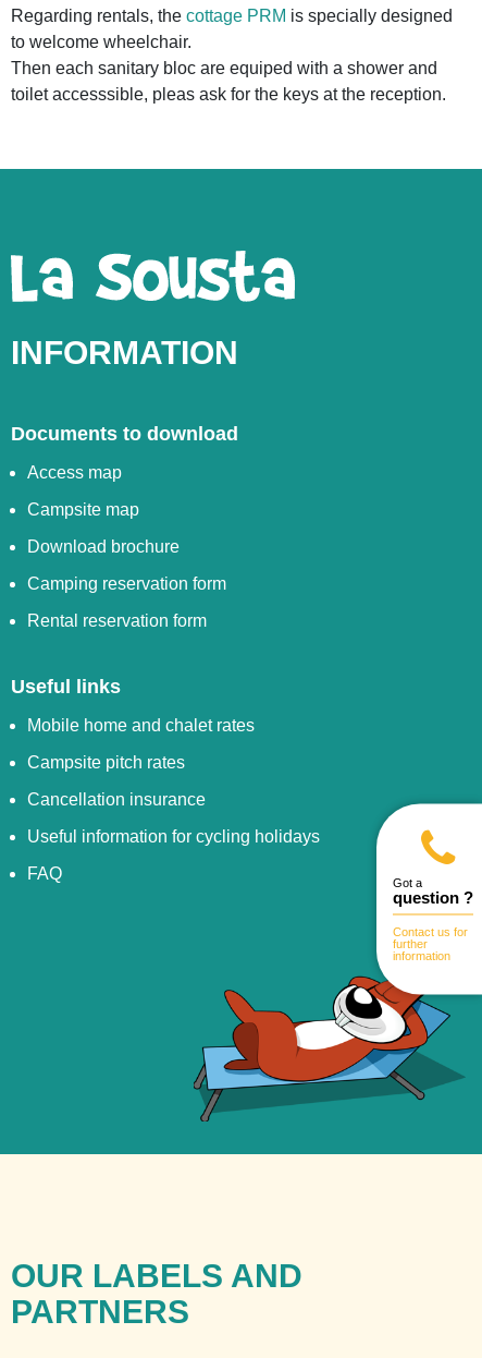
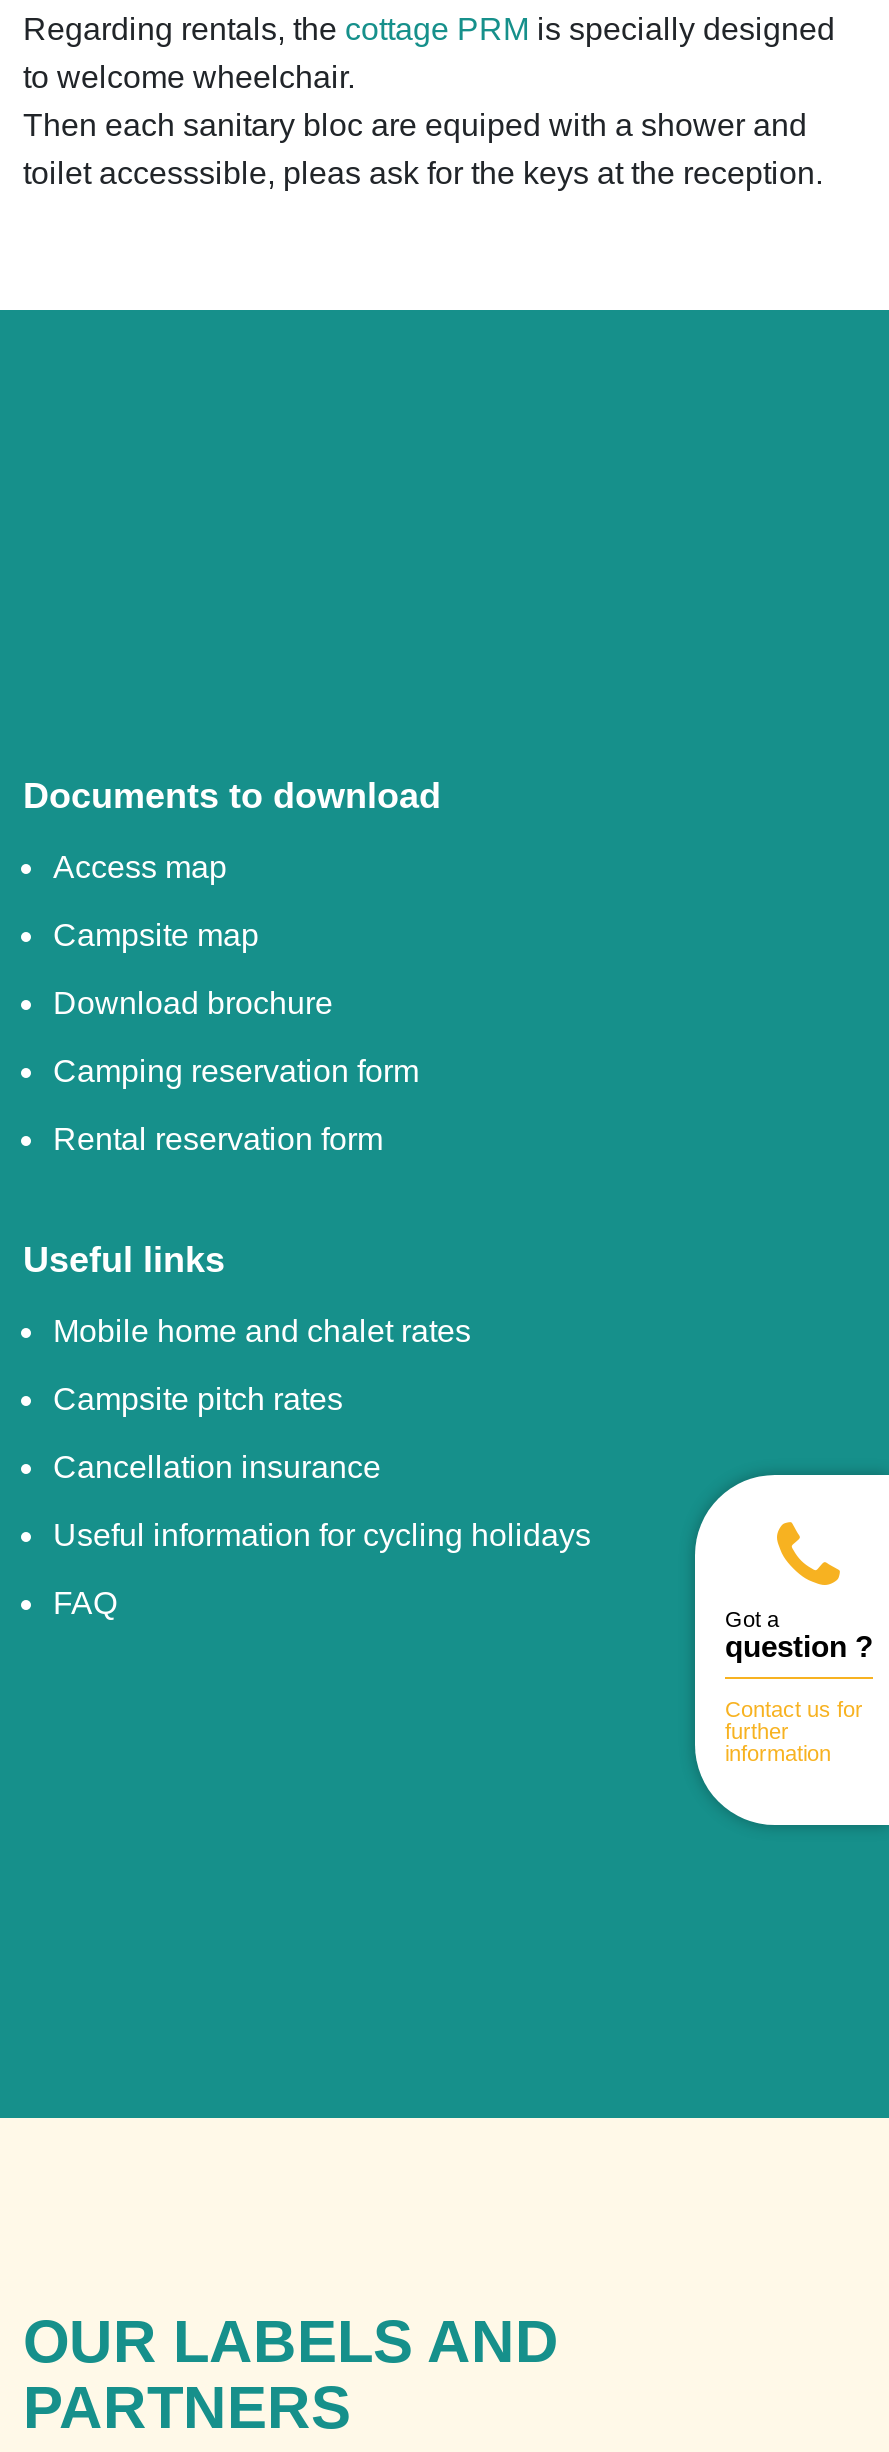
- [image]

- [image]
- INFORMATION

- [image]
